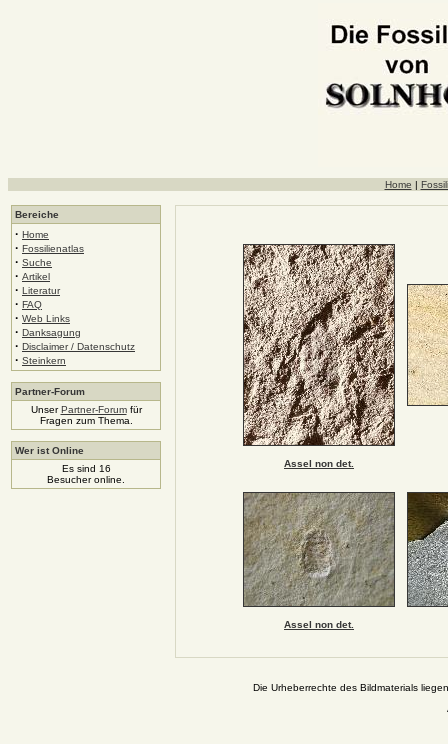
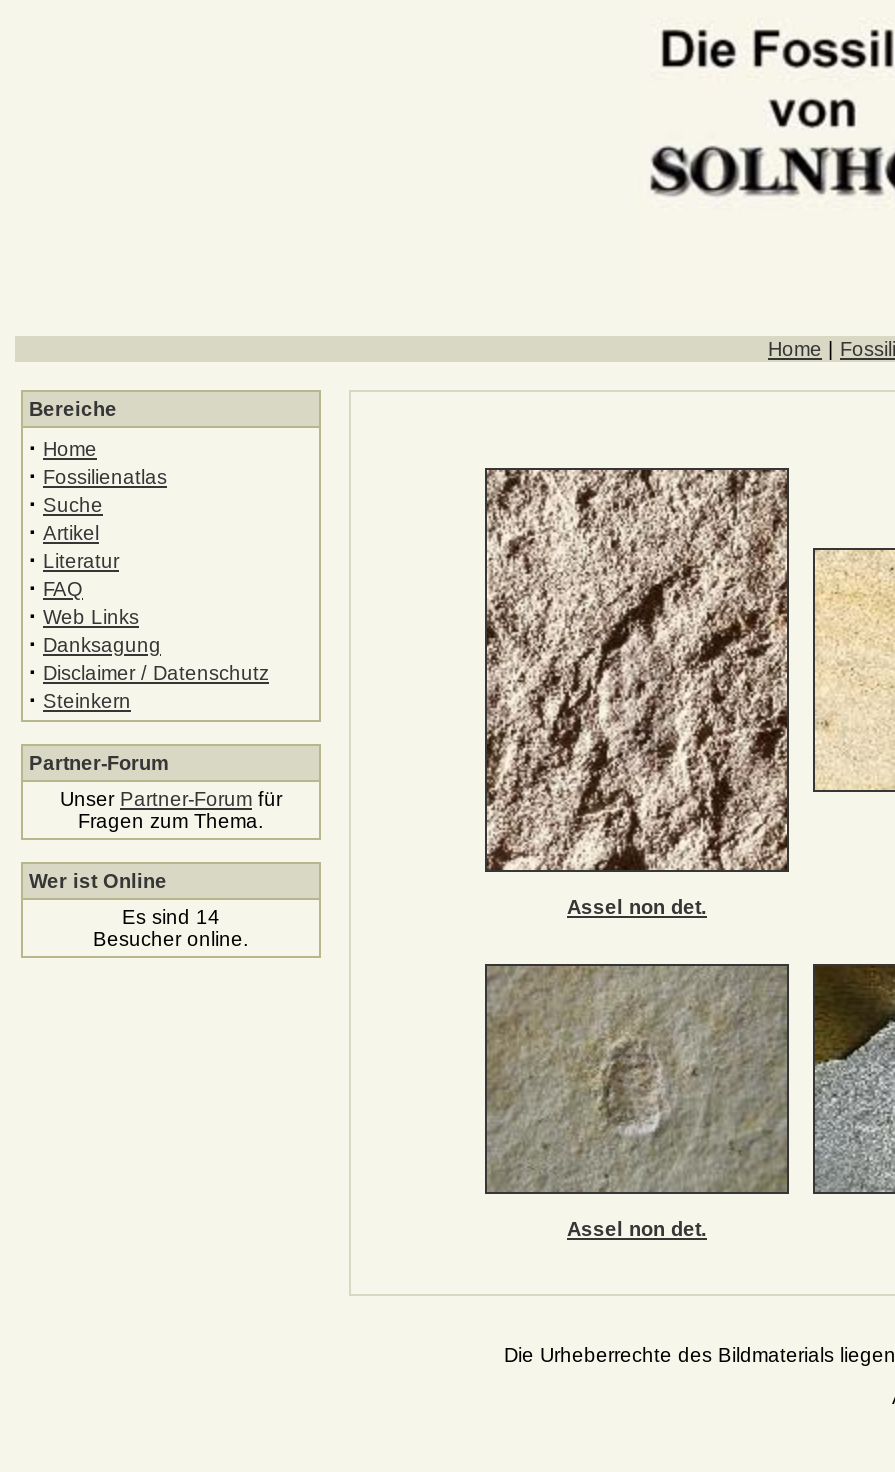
- Es sind 16
+ Es sind 14
